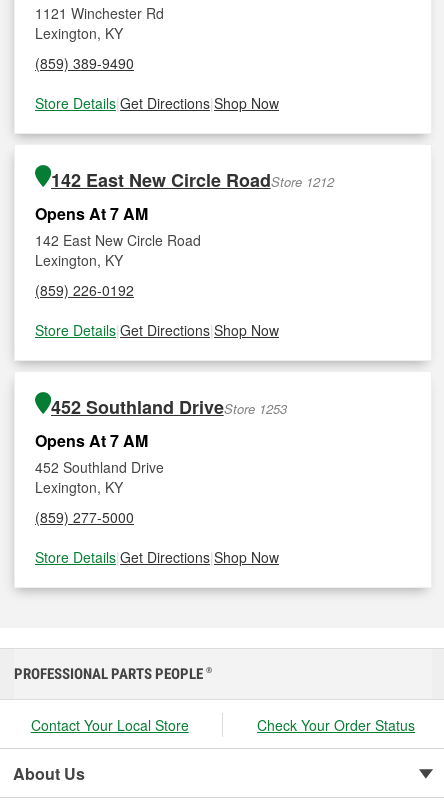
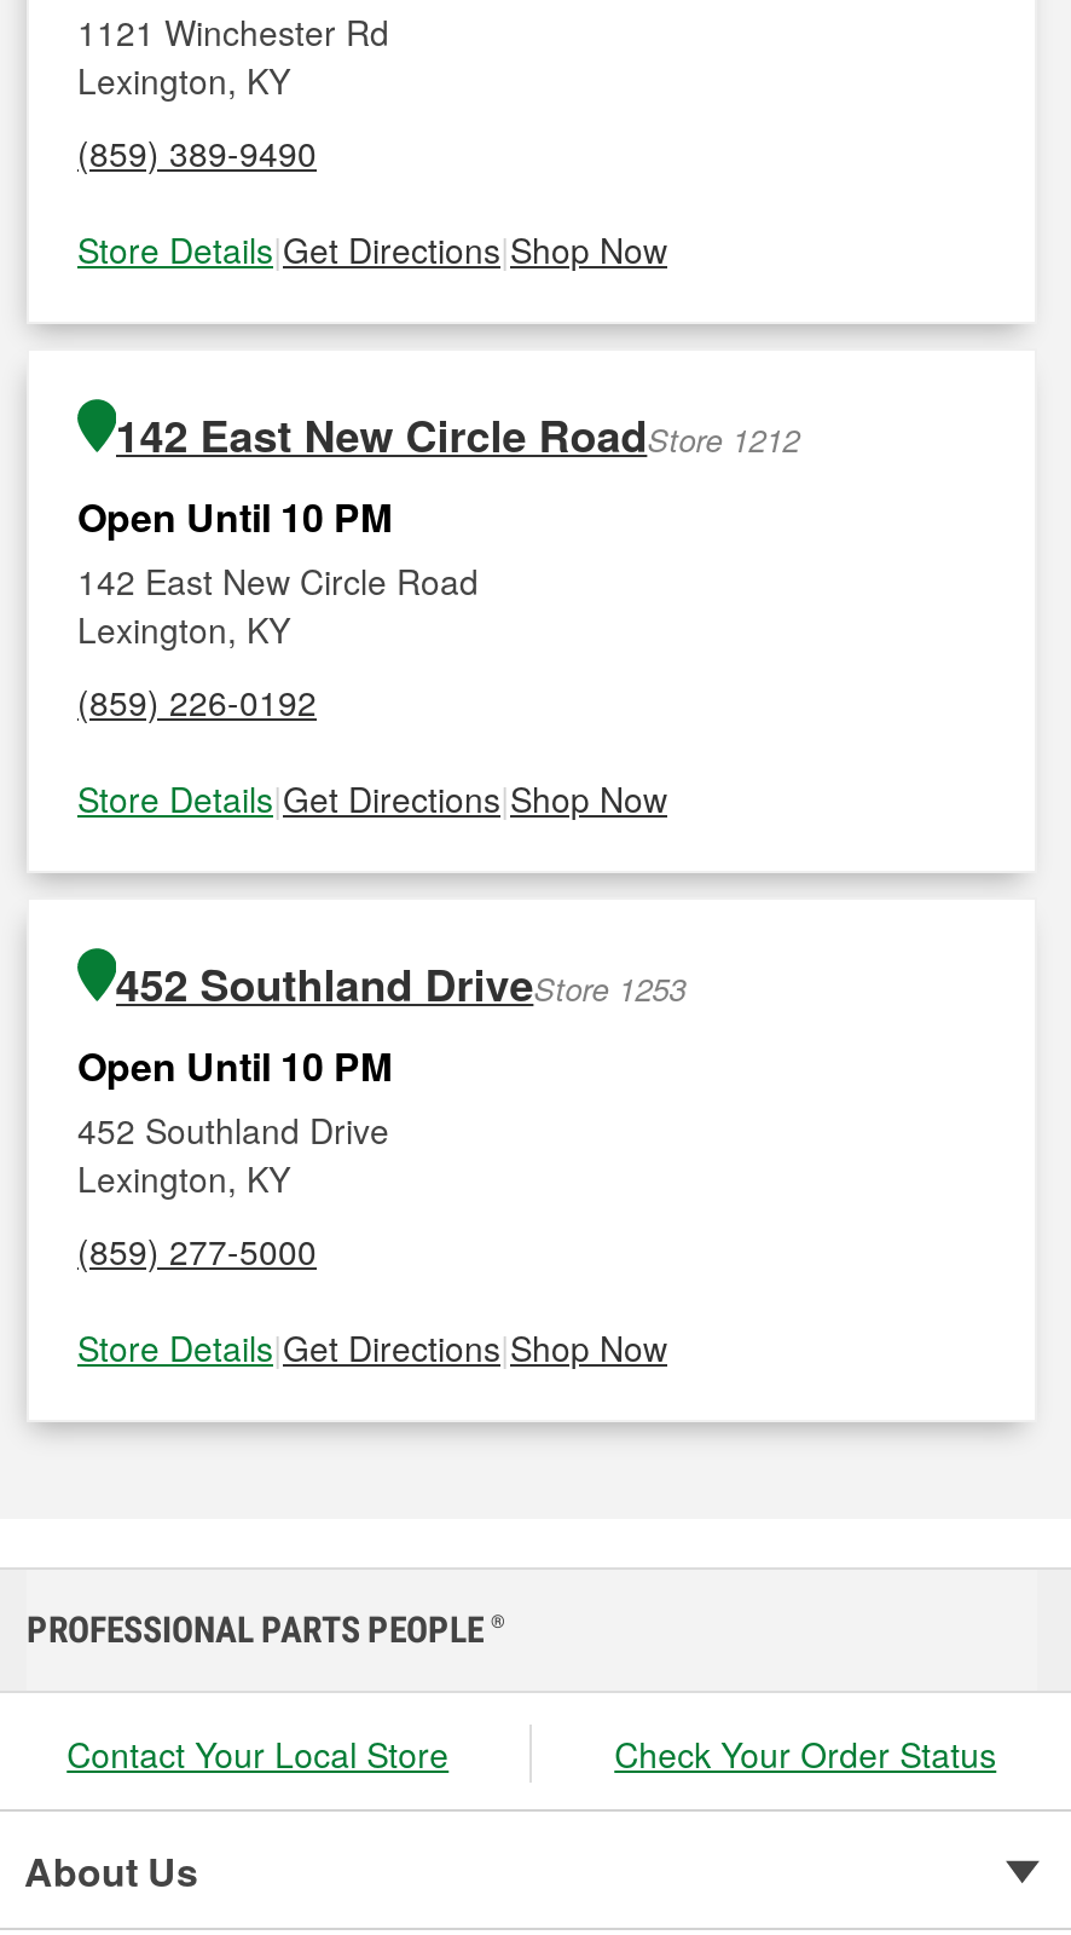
- Opens At 7 AM
+ Open Until 10 PM

- Opens At 7 AM
+ Open Until 10 PM
